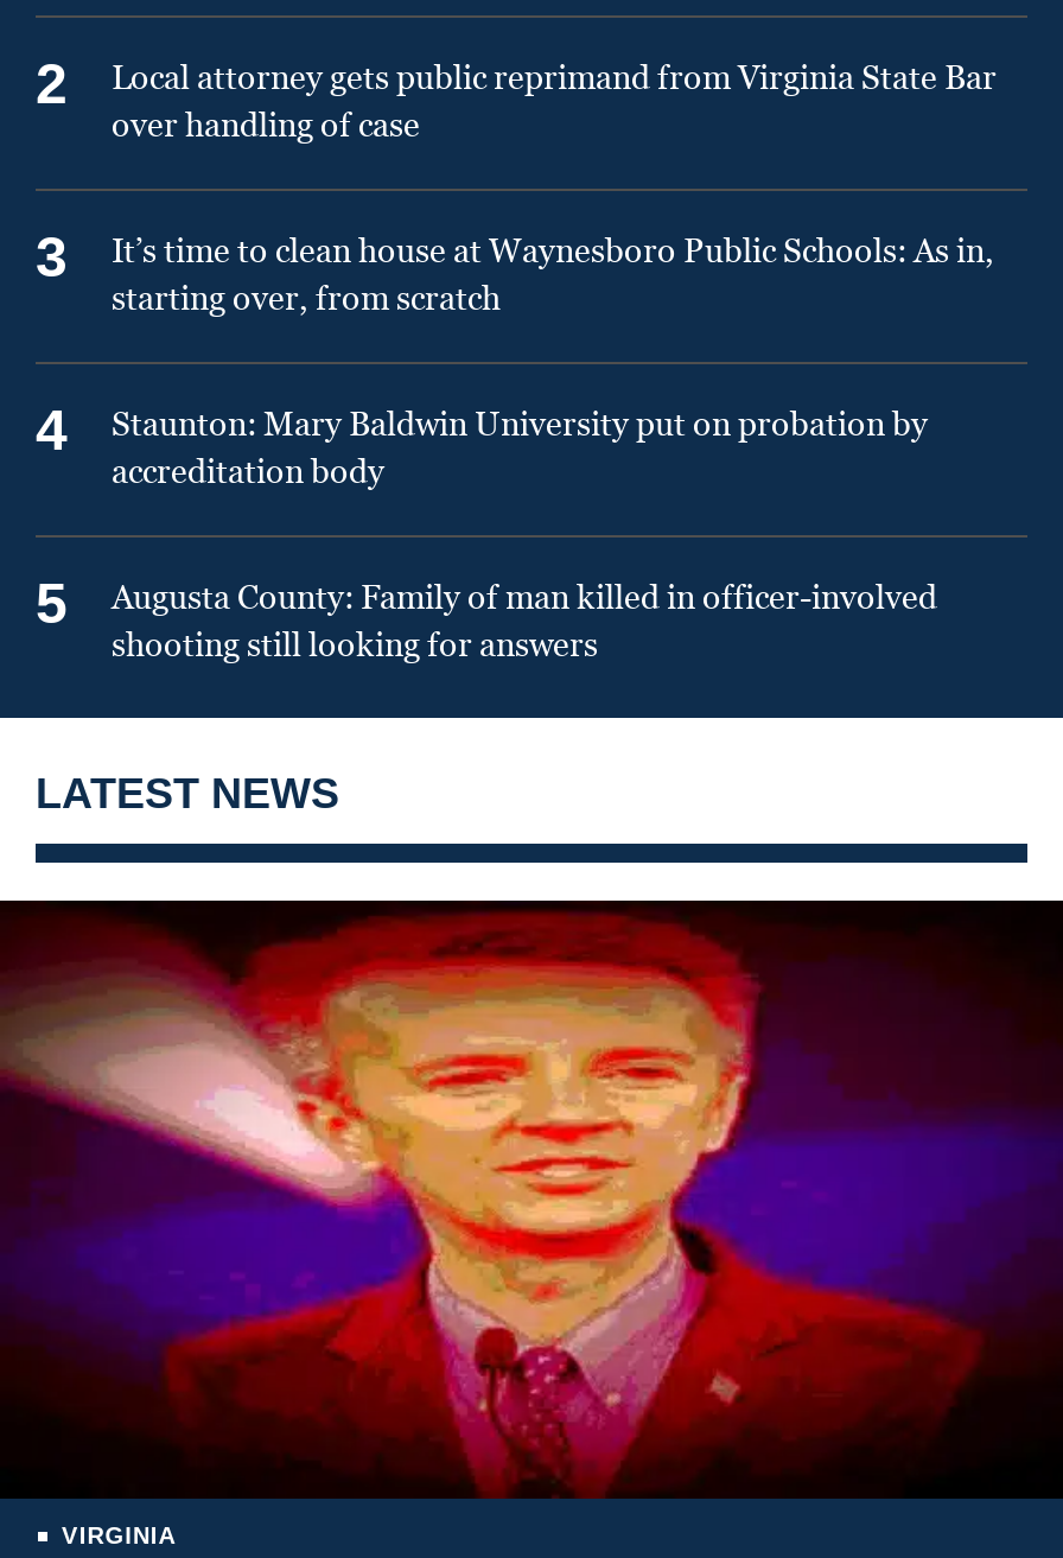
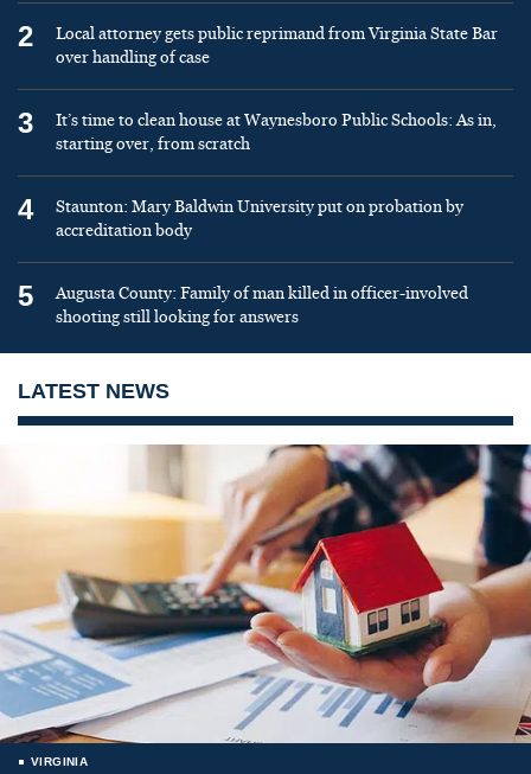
- [image]
+ [image]
